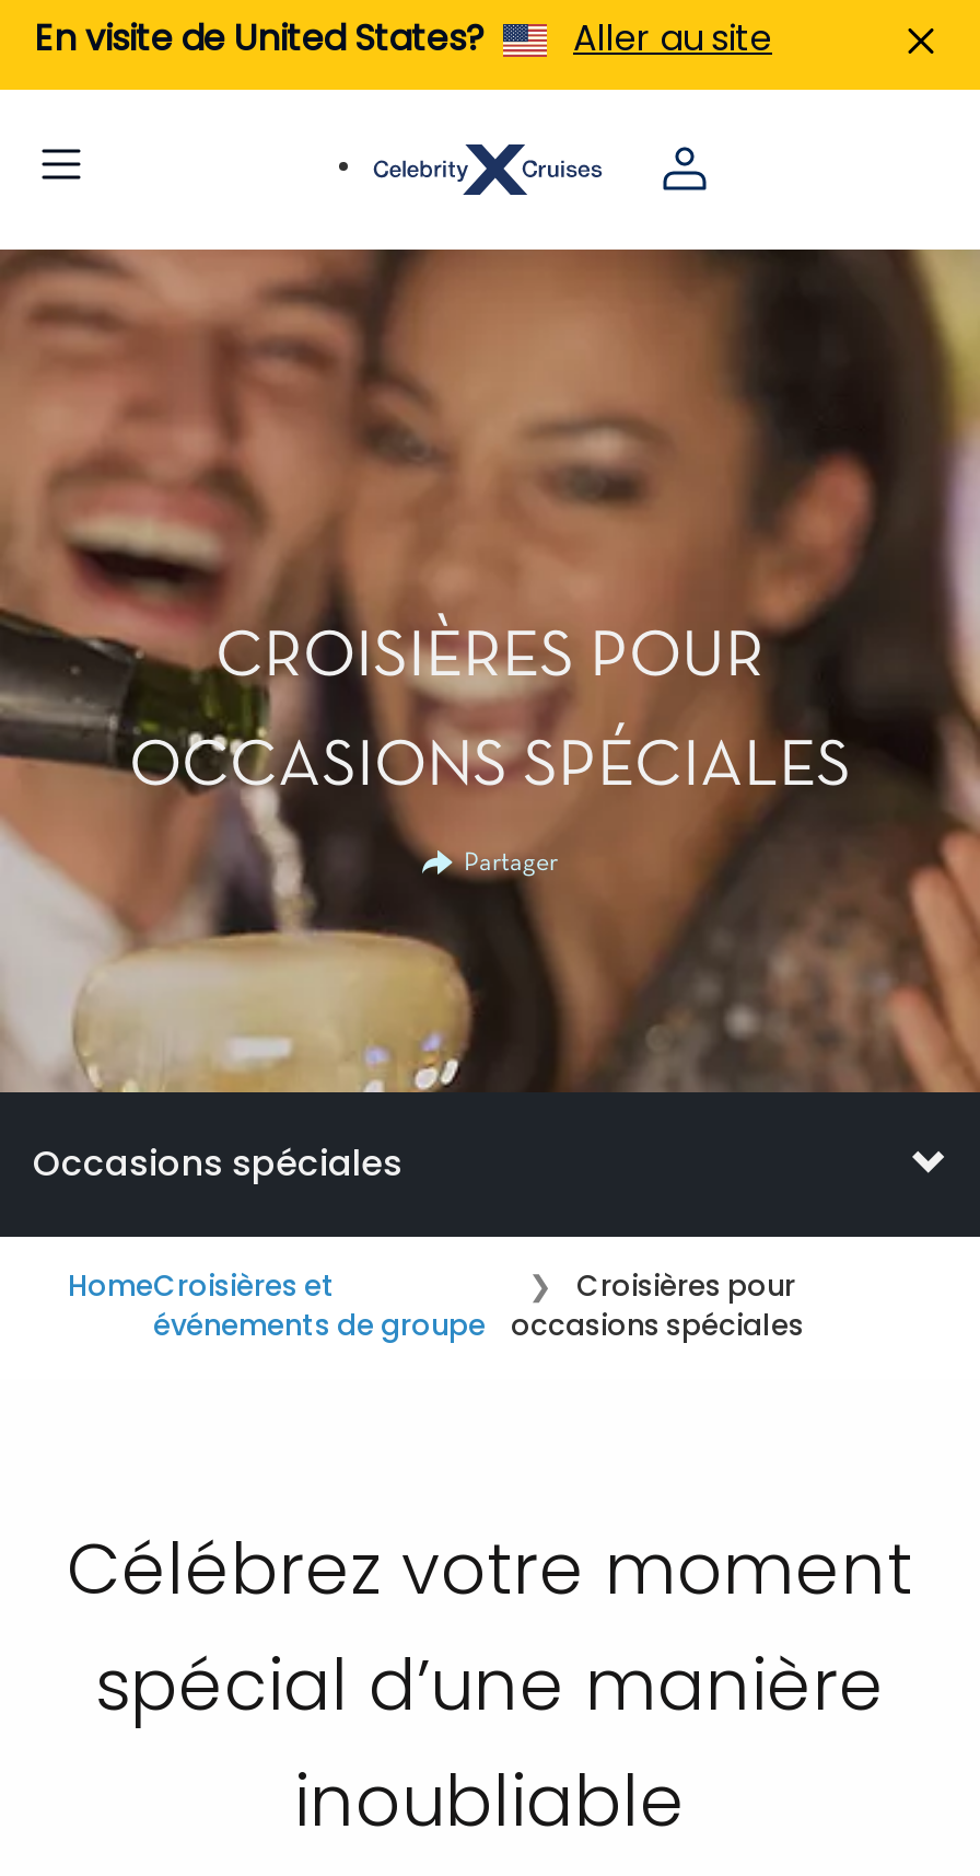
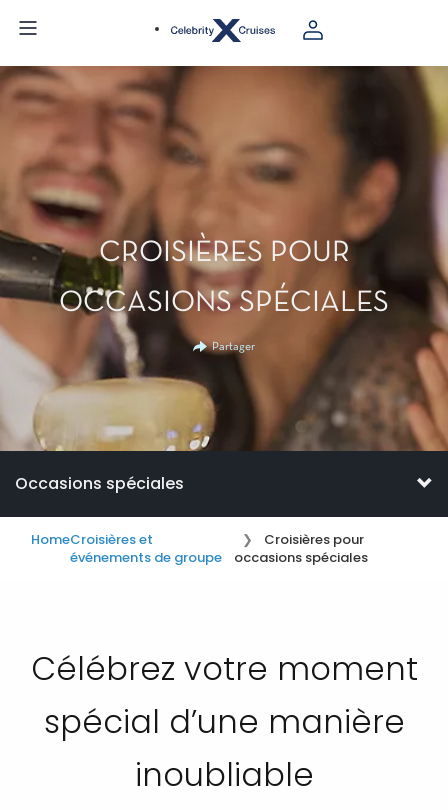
- En visite de United States?
- Aller au site
